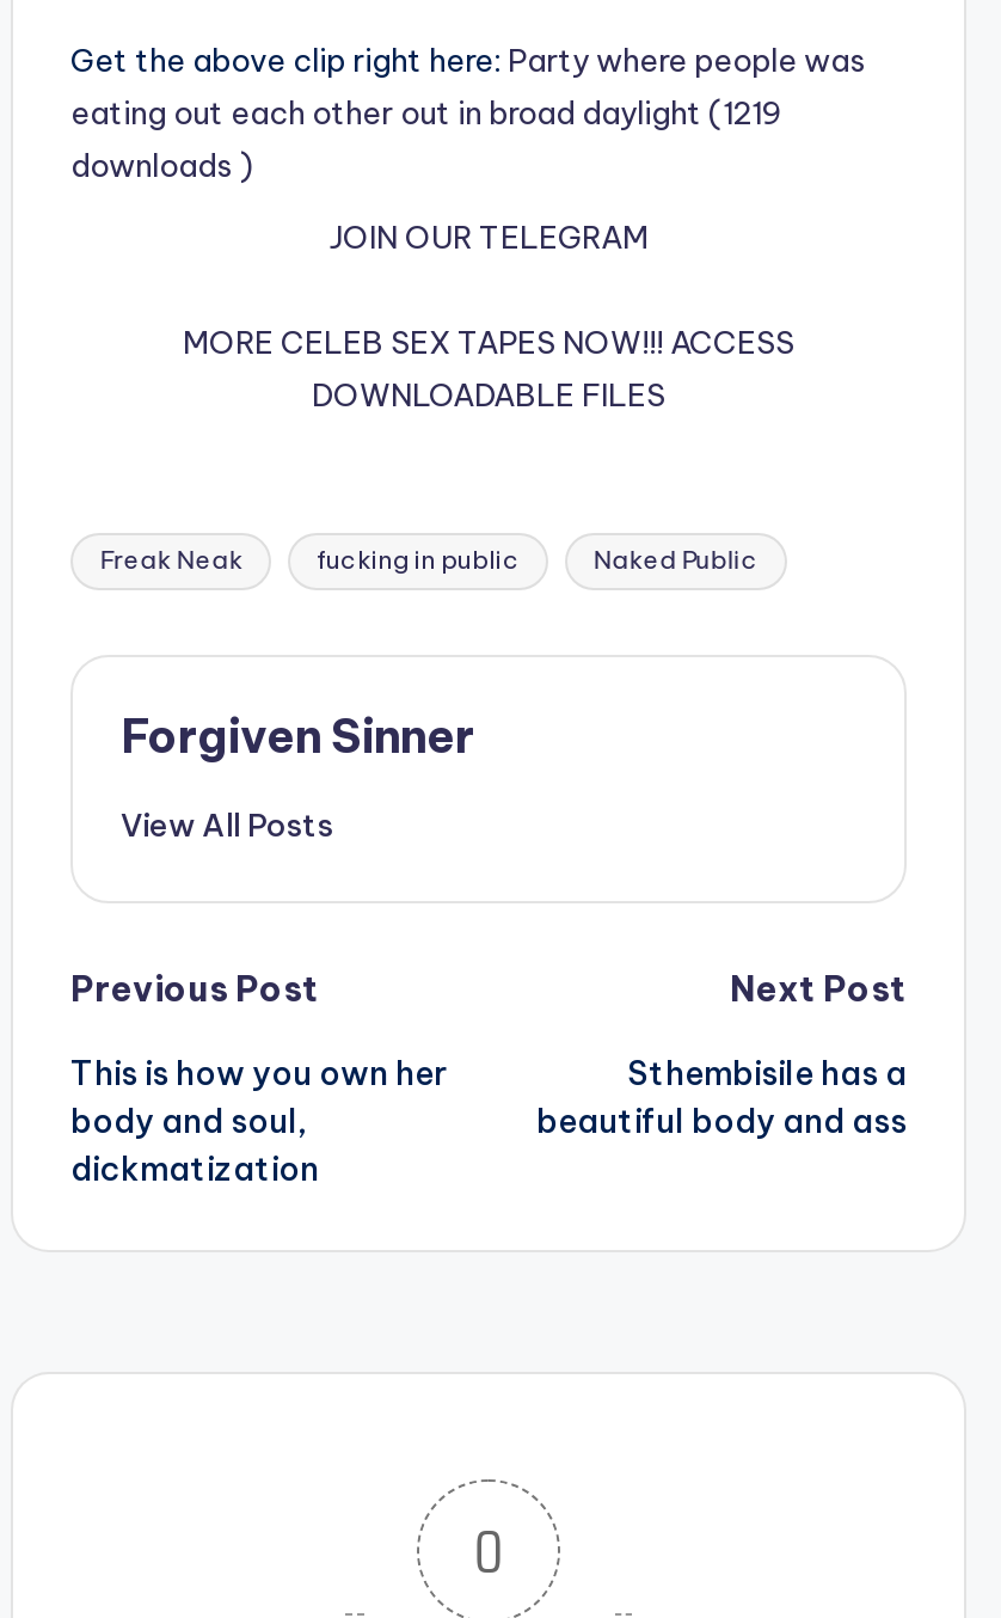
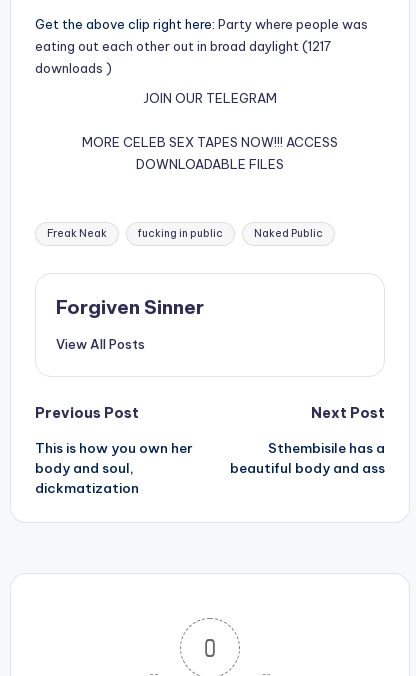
- eating out each other out in broad daylight (1219
+ eating out each other out in broad daylight (1217
